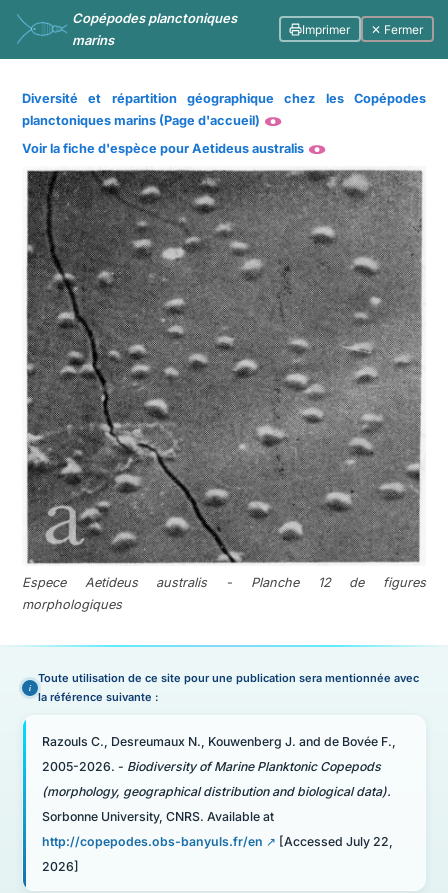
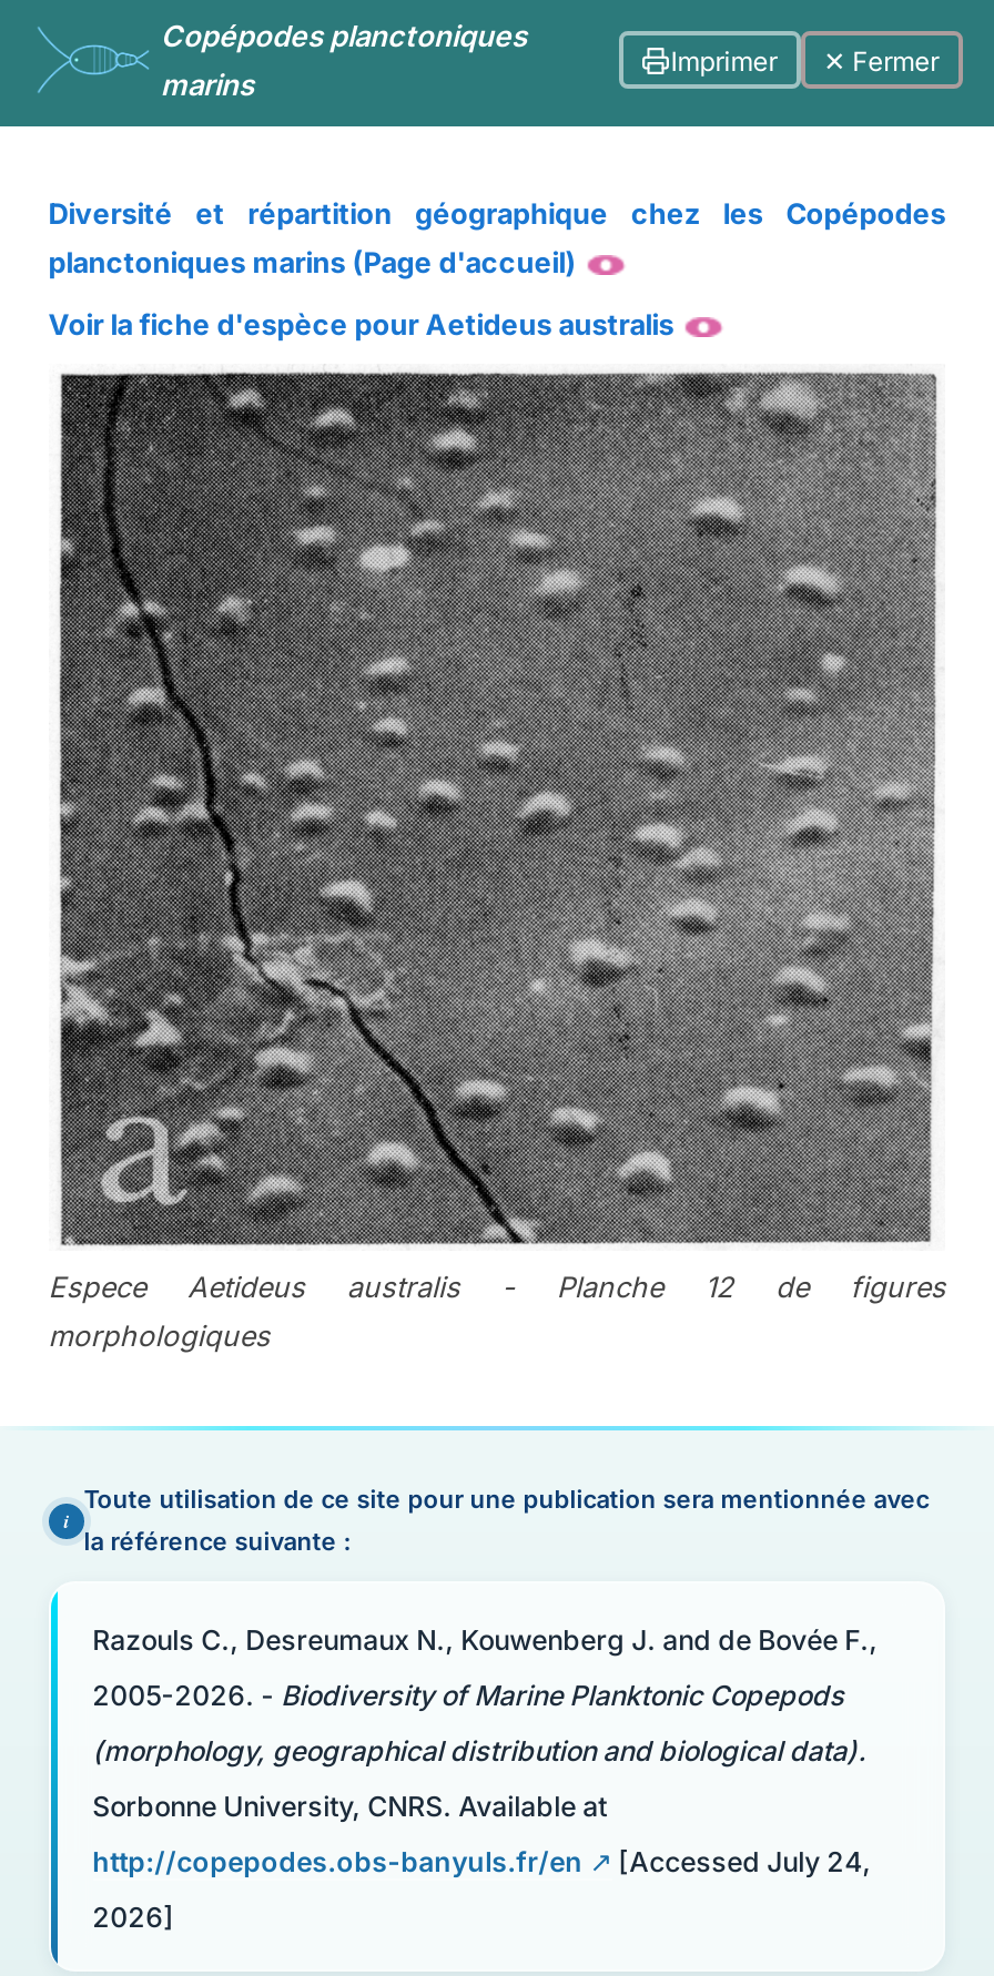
- [Accessed July 22,
+ [Accessed July 24,
